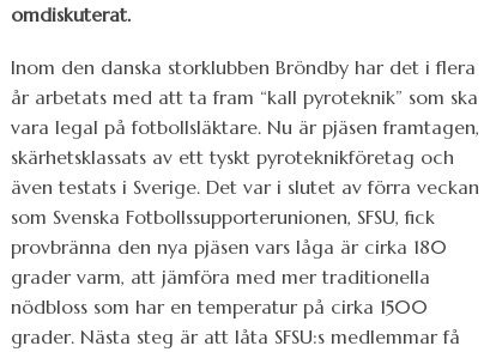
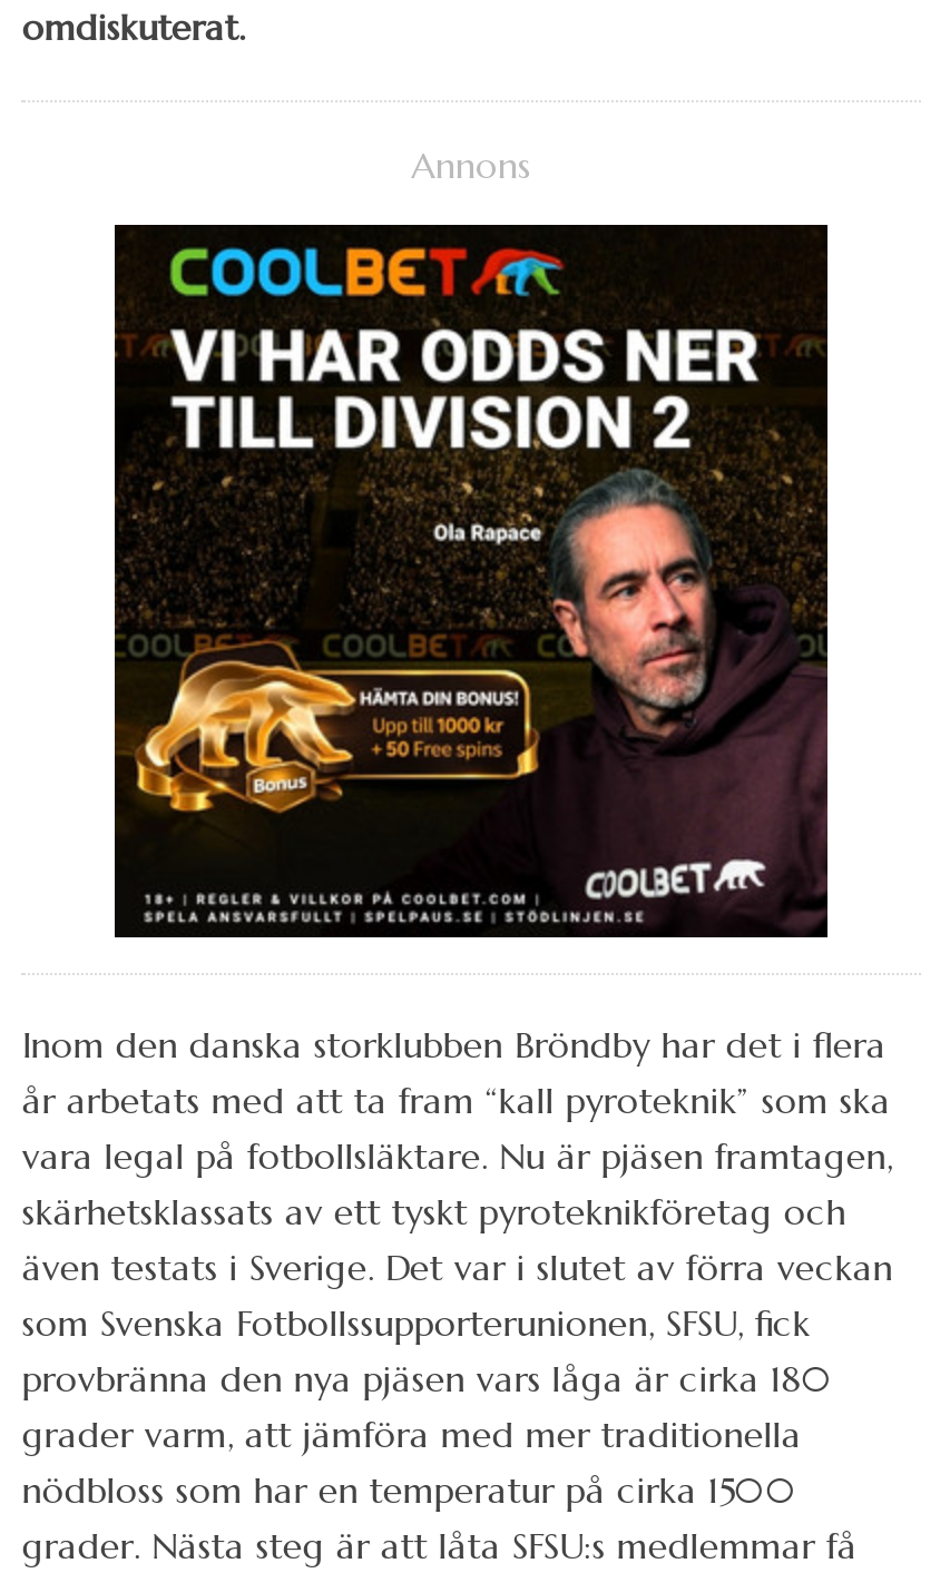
+ [image]

+ Annons
